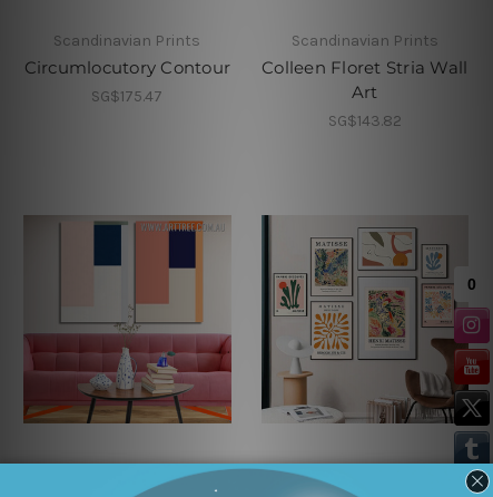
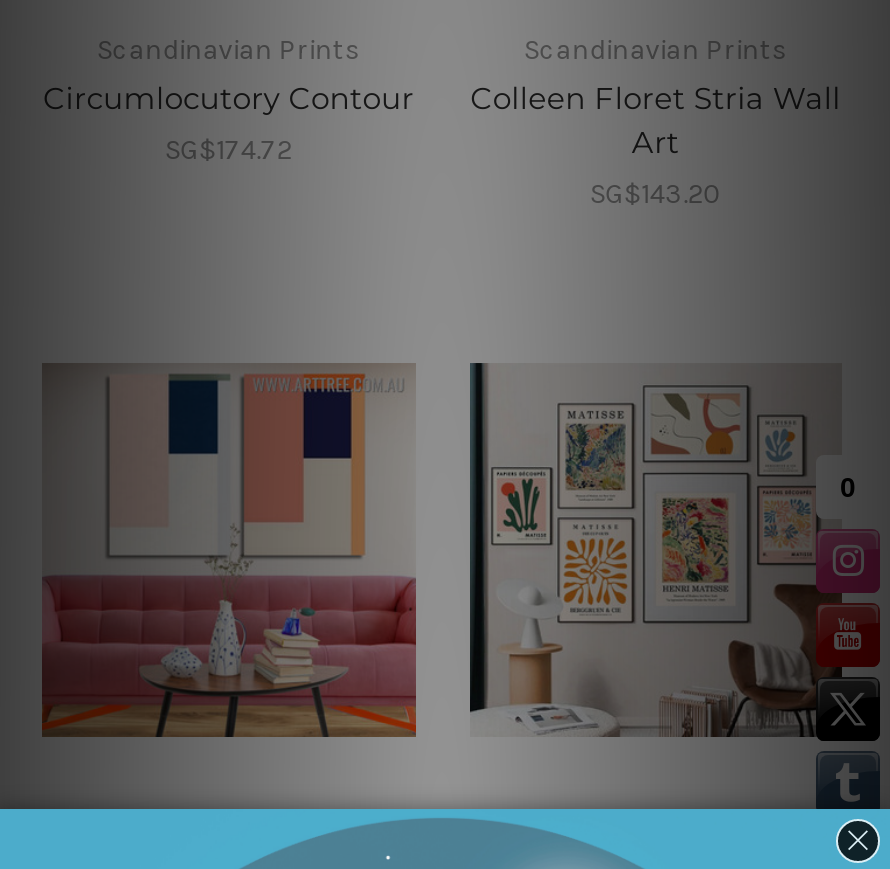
- SG$175.47
+ SG$174.72

- SG$143.82
+ SG$143.20
